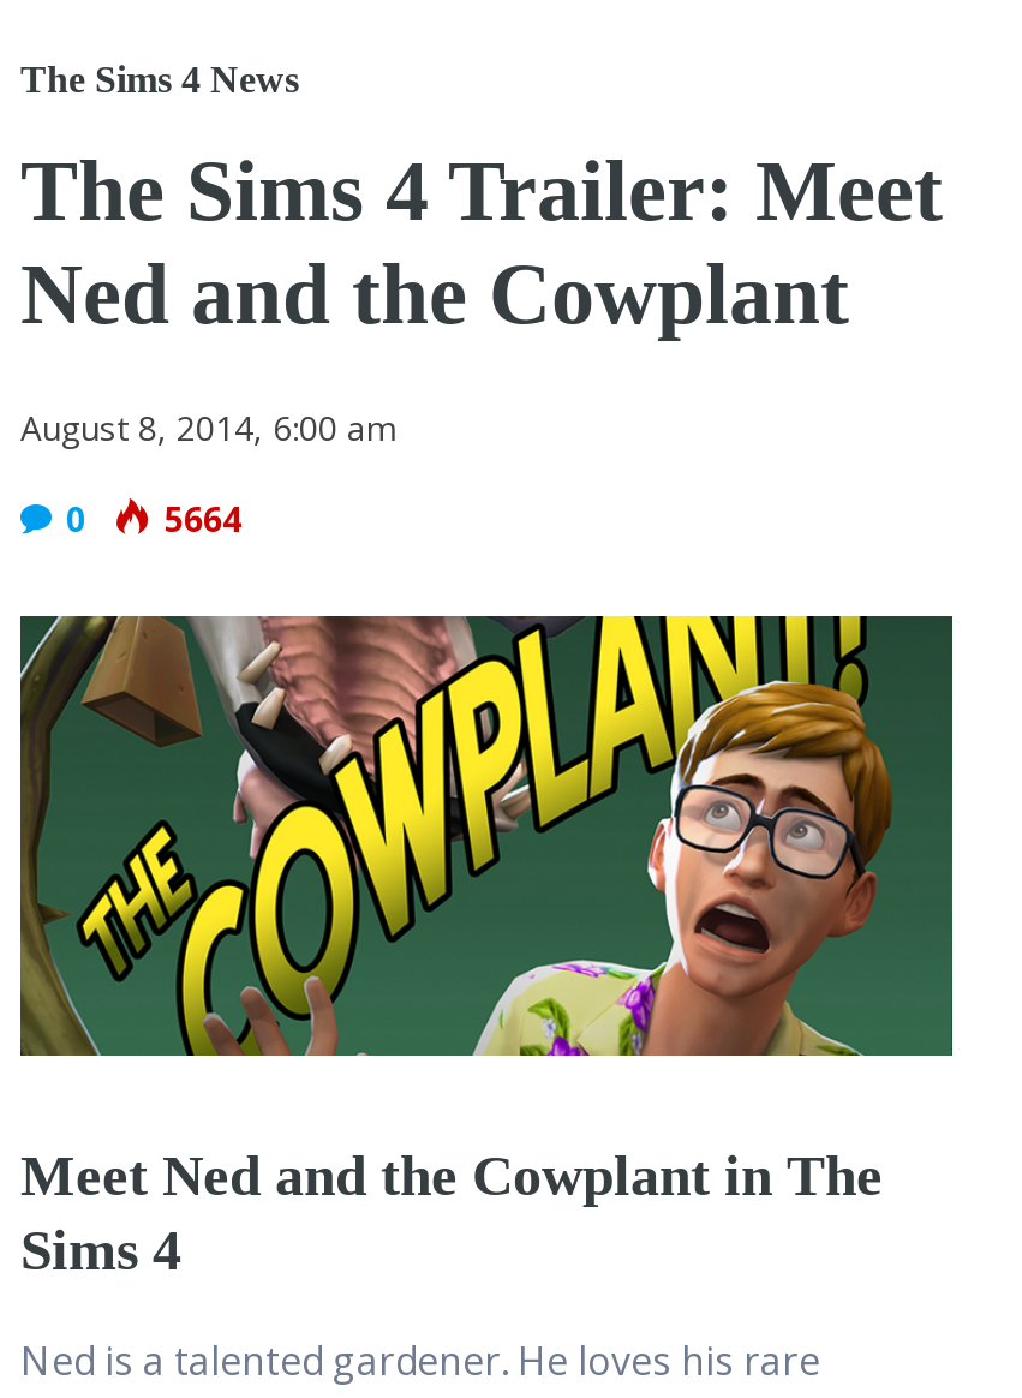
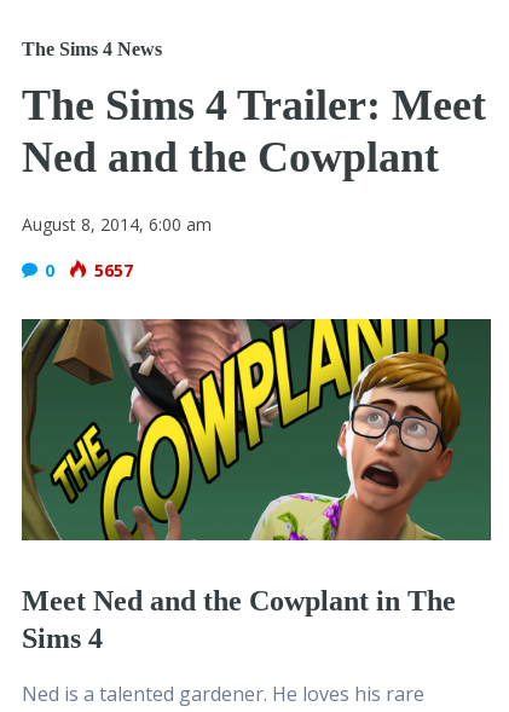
- 0 5664
+ 0 5657
